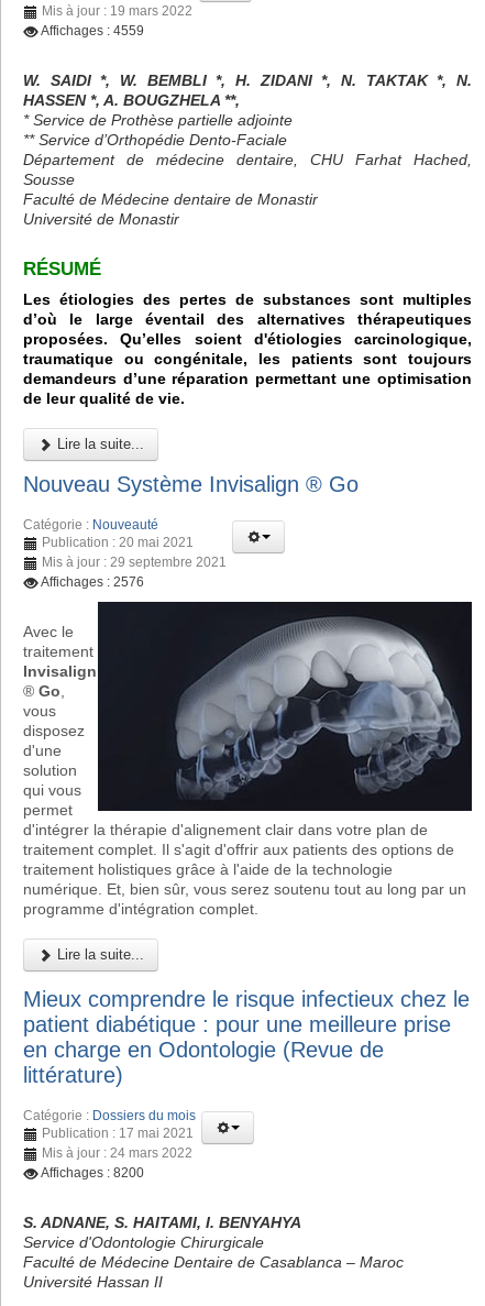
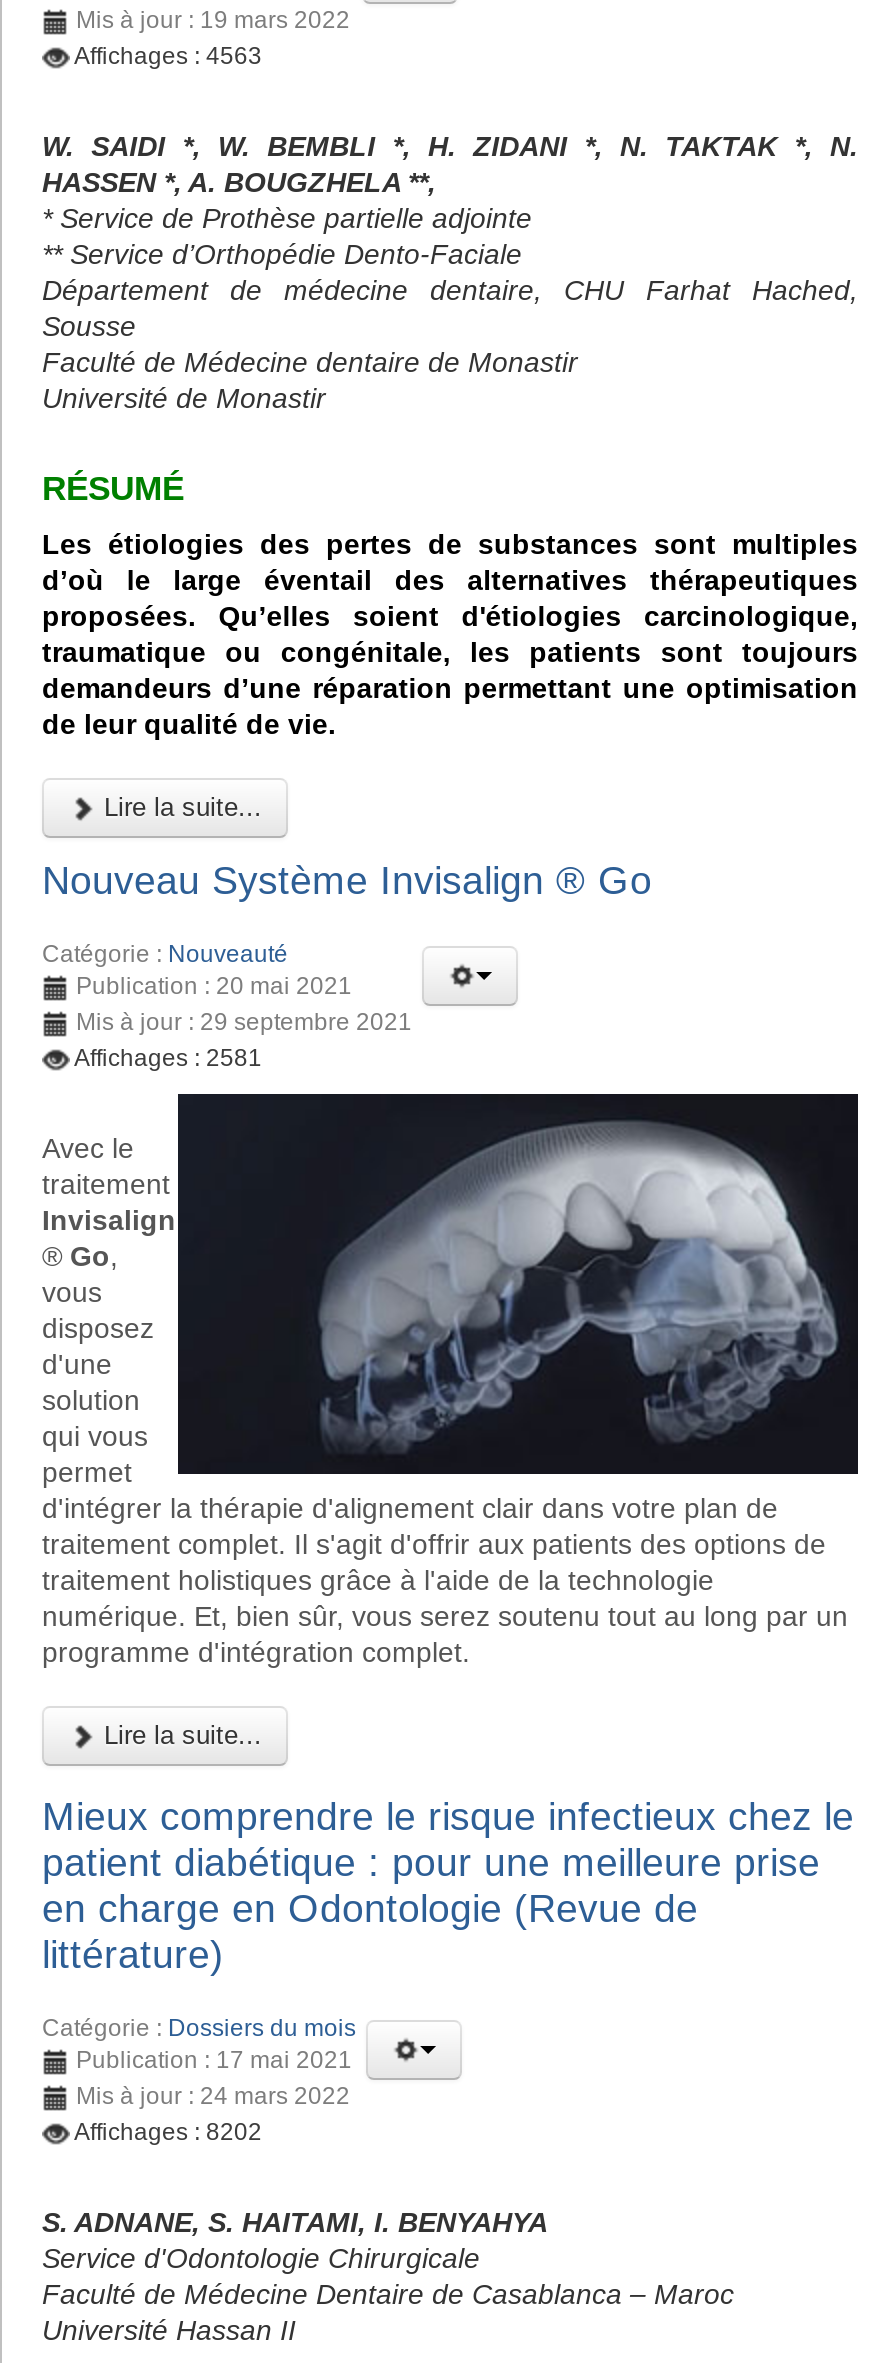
- Affichages : 4559
+ Affichages : 4563

- Affichages : 2576
+ Affichages : 2581

- Affichages : 8200
+ Affichages : 8202
